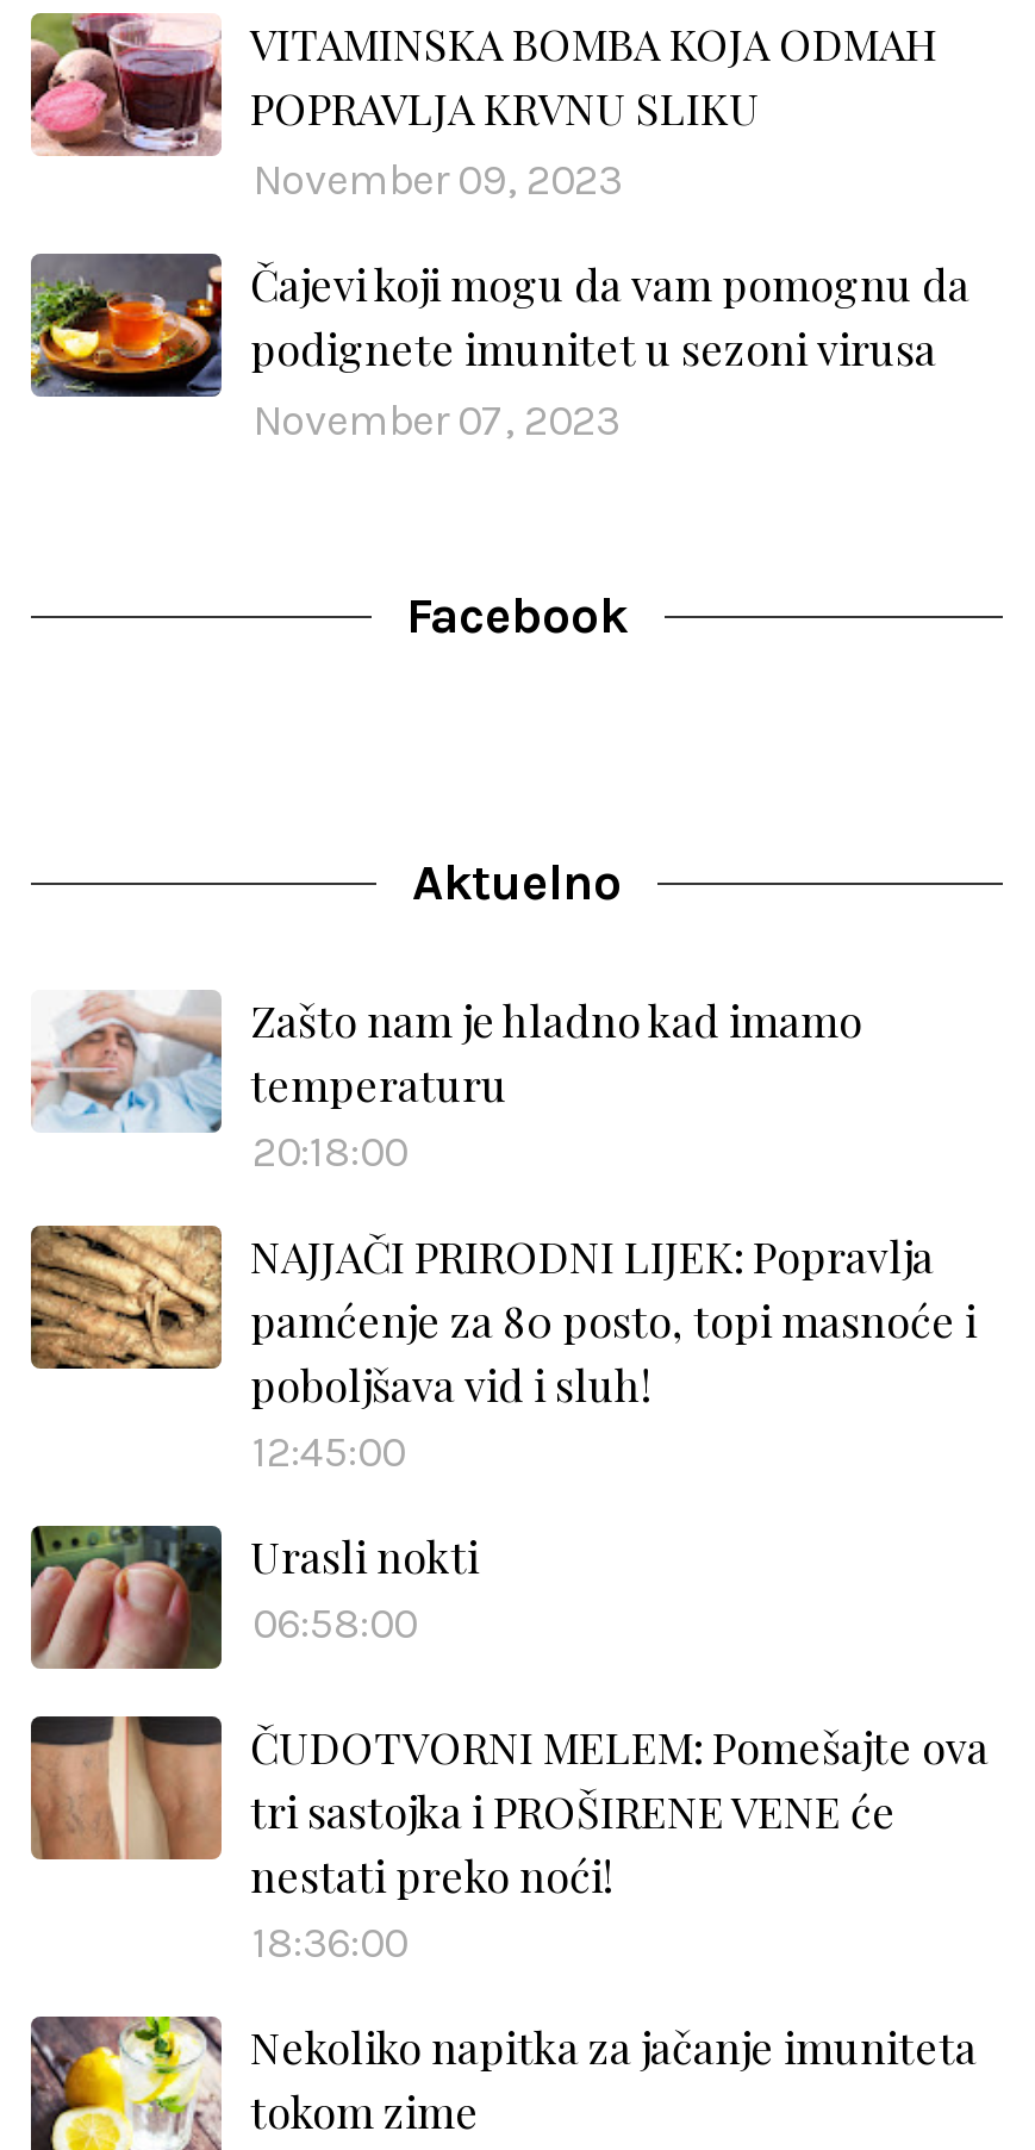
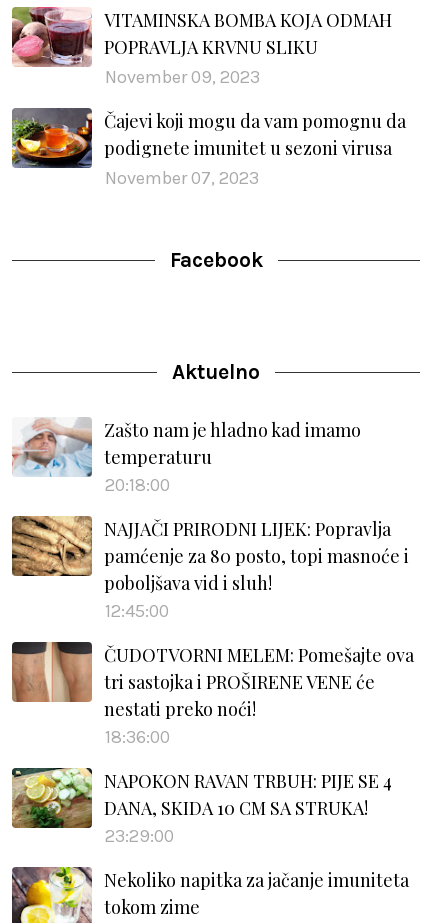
- [image]
- Urasli nokti
- 06:58:00

moved up: [image] | ČUDOTVORNI MELEM: Pomešajte ova | tri sastojka i PROŠIRENE VENE će | nestati preko noći! | 18:36:00

+ [image]
+ NAPOKON RAVAN TRBUH: PIJE SE 4
+ DANA, SKIDA 10 CM SA STRUKA!
+ 23:29:00
